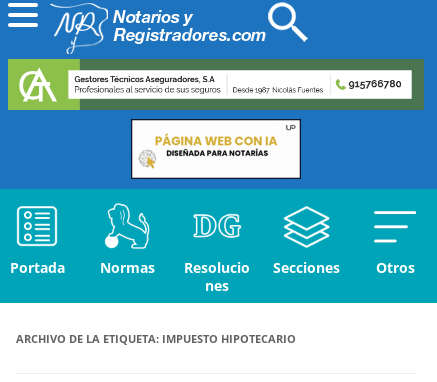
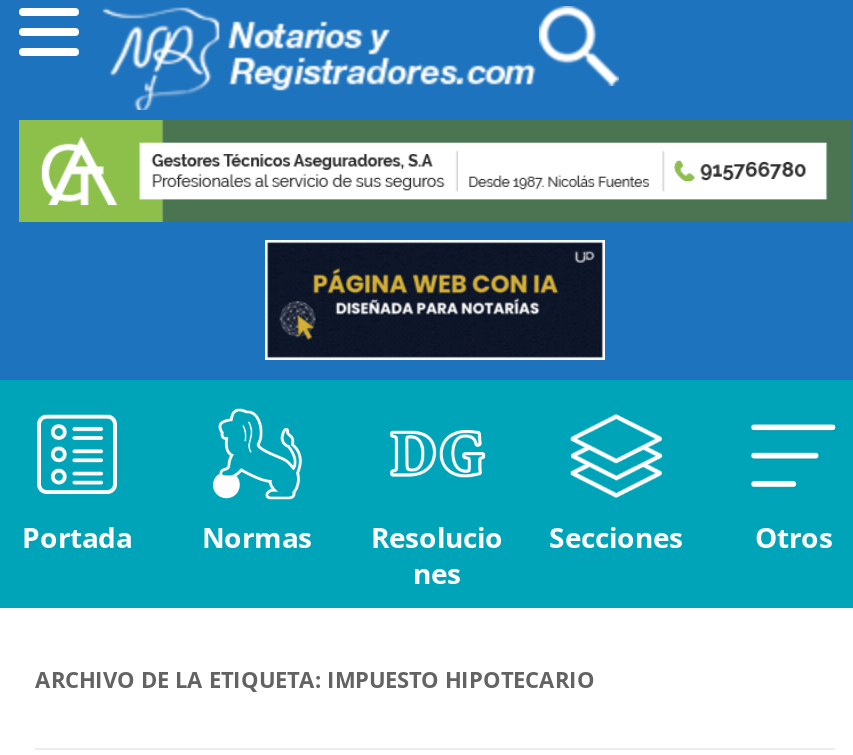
- [image]
+ [image]
